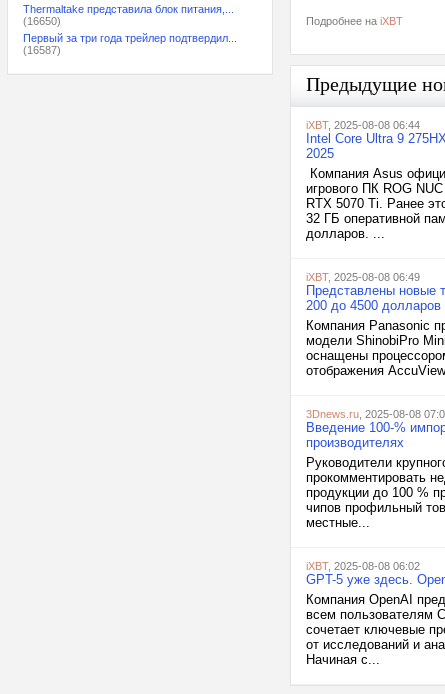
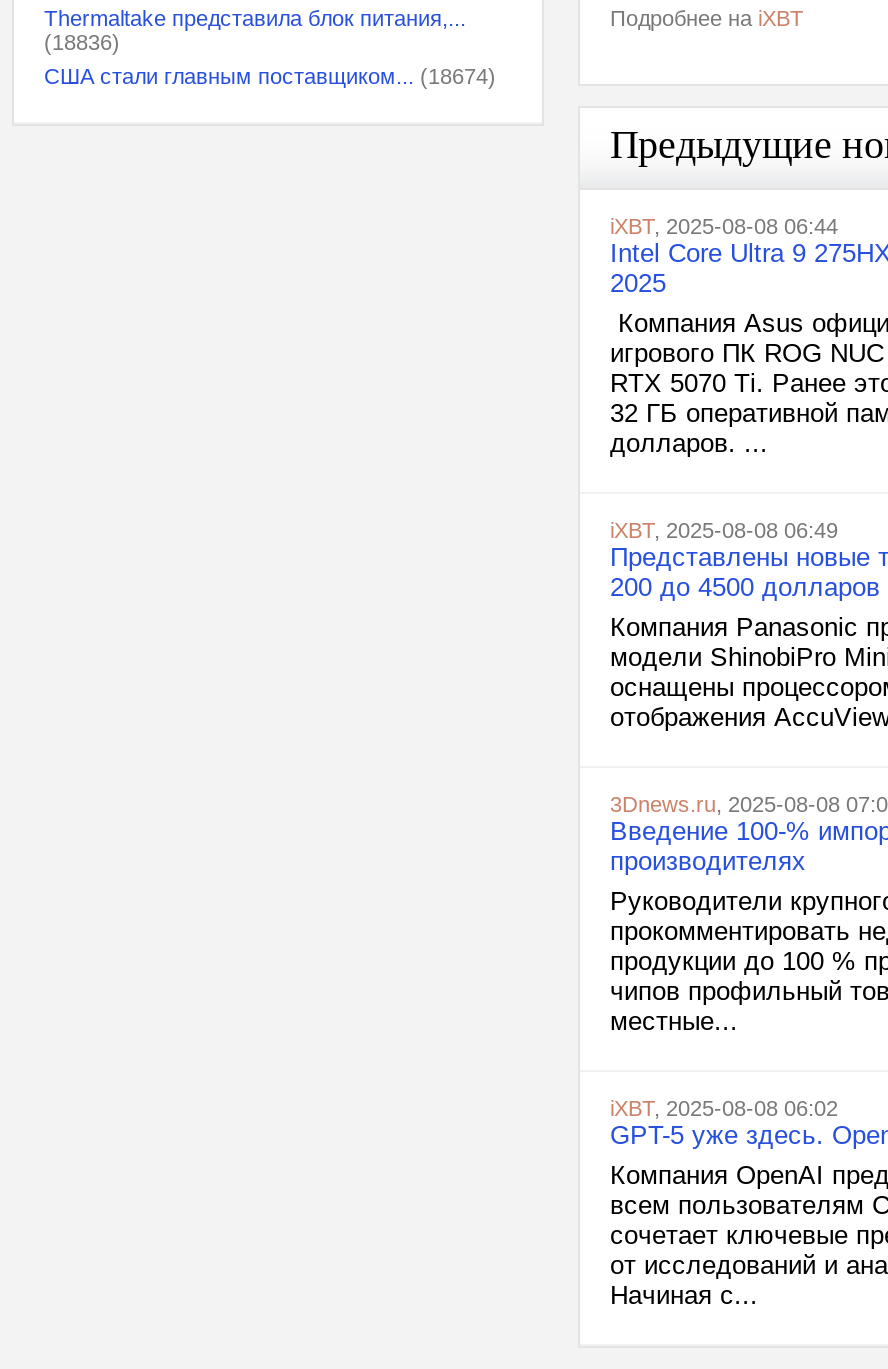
- (16650)
- Первый за три года трейлер подтвердил...
- (16587)
+ (18836)
+ США стали главным поставщиком... (18674)
